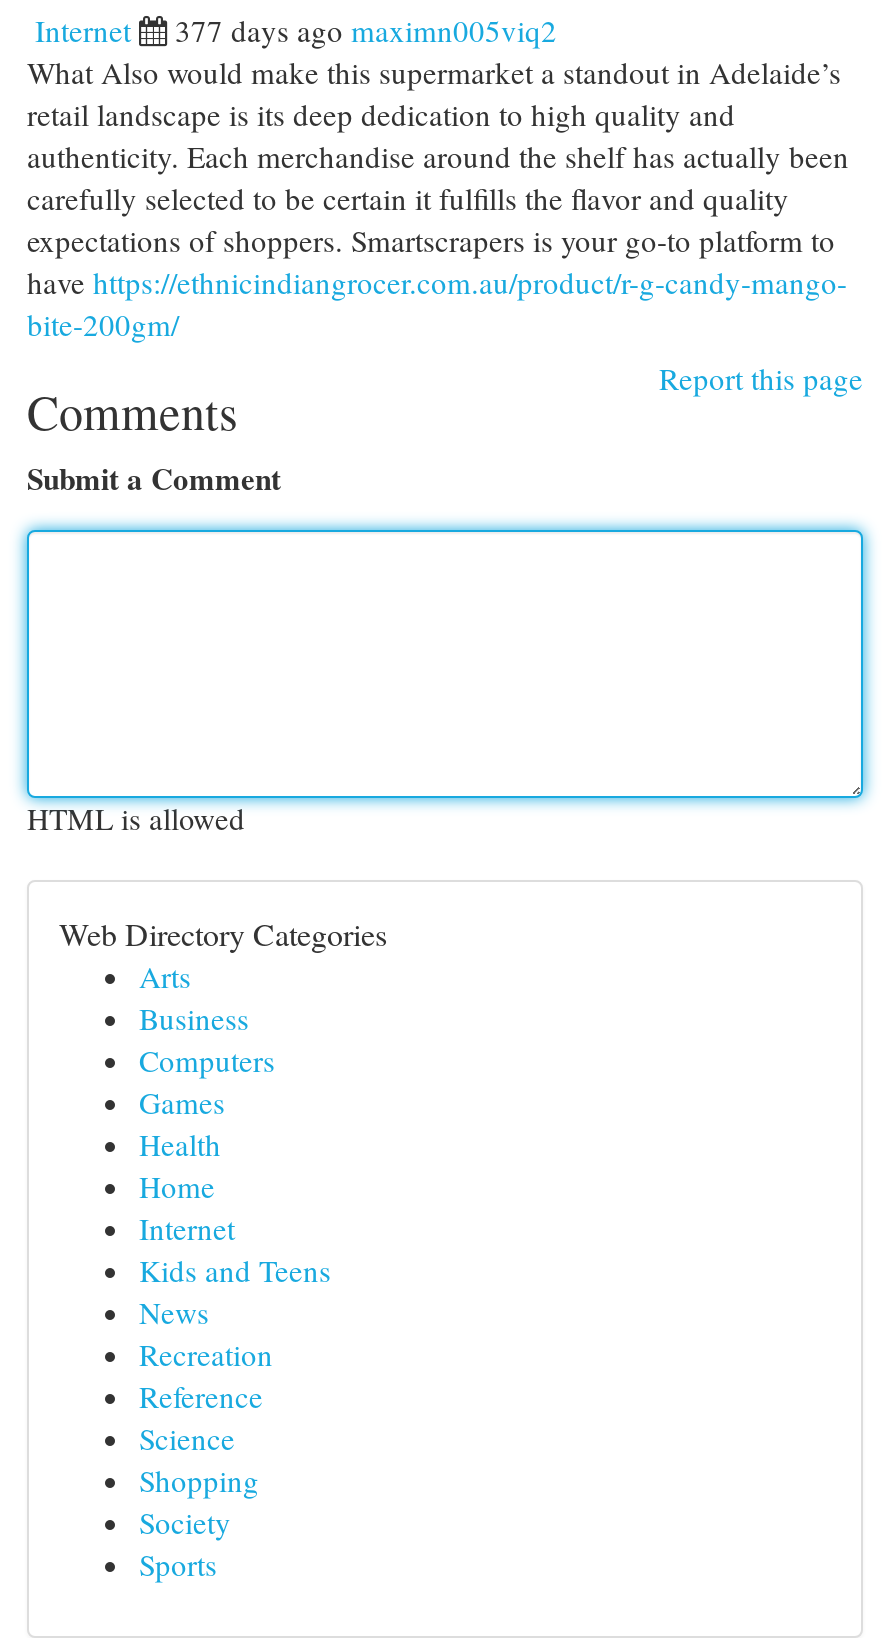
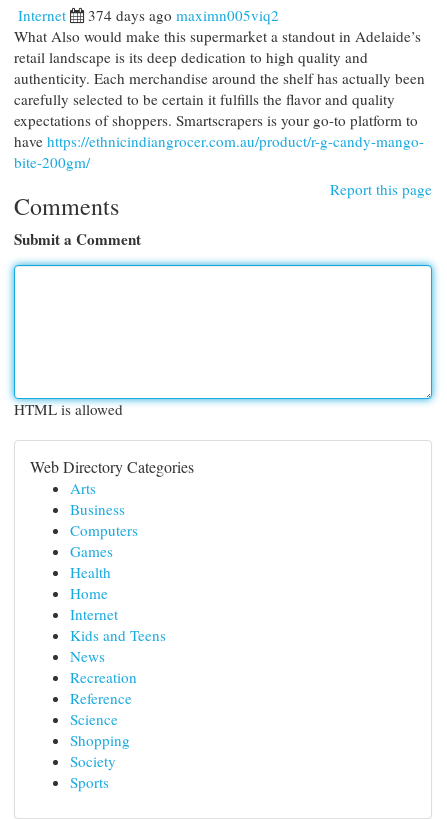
- 377 days ago maximn005viq2
+ 374 days ago maximn005viq2
